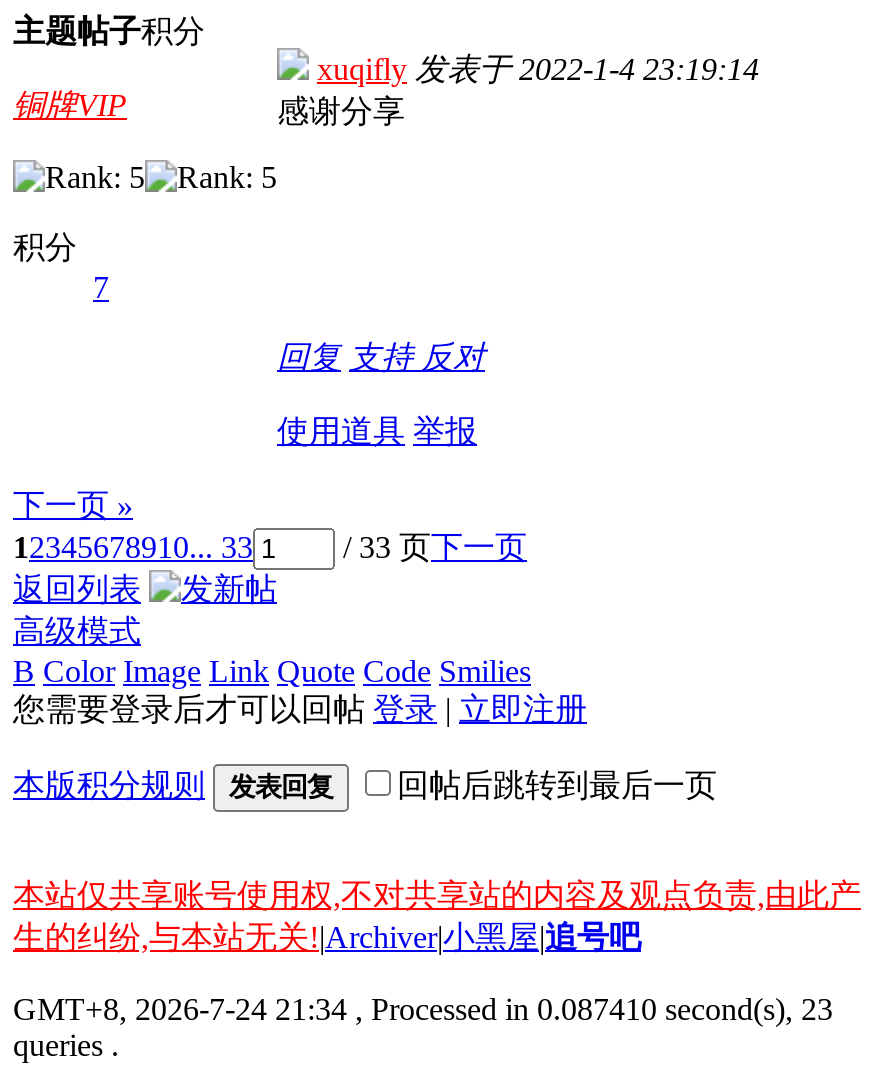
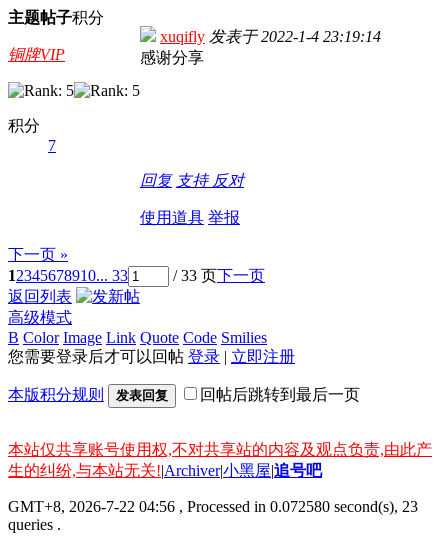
- GMT+8, 2026-7-24 21:34, Processed in 0.087410 second(s), 23
+ GMT+8, 2026-7-22 04:56, Processed in 0.072580 second(s), 23
